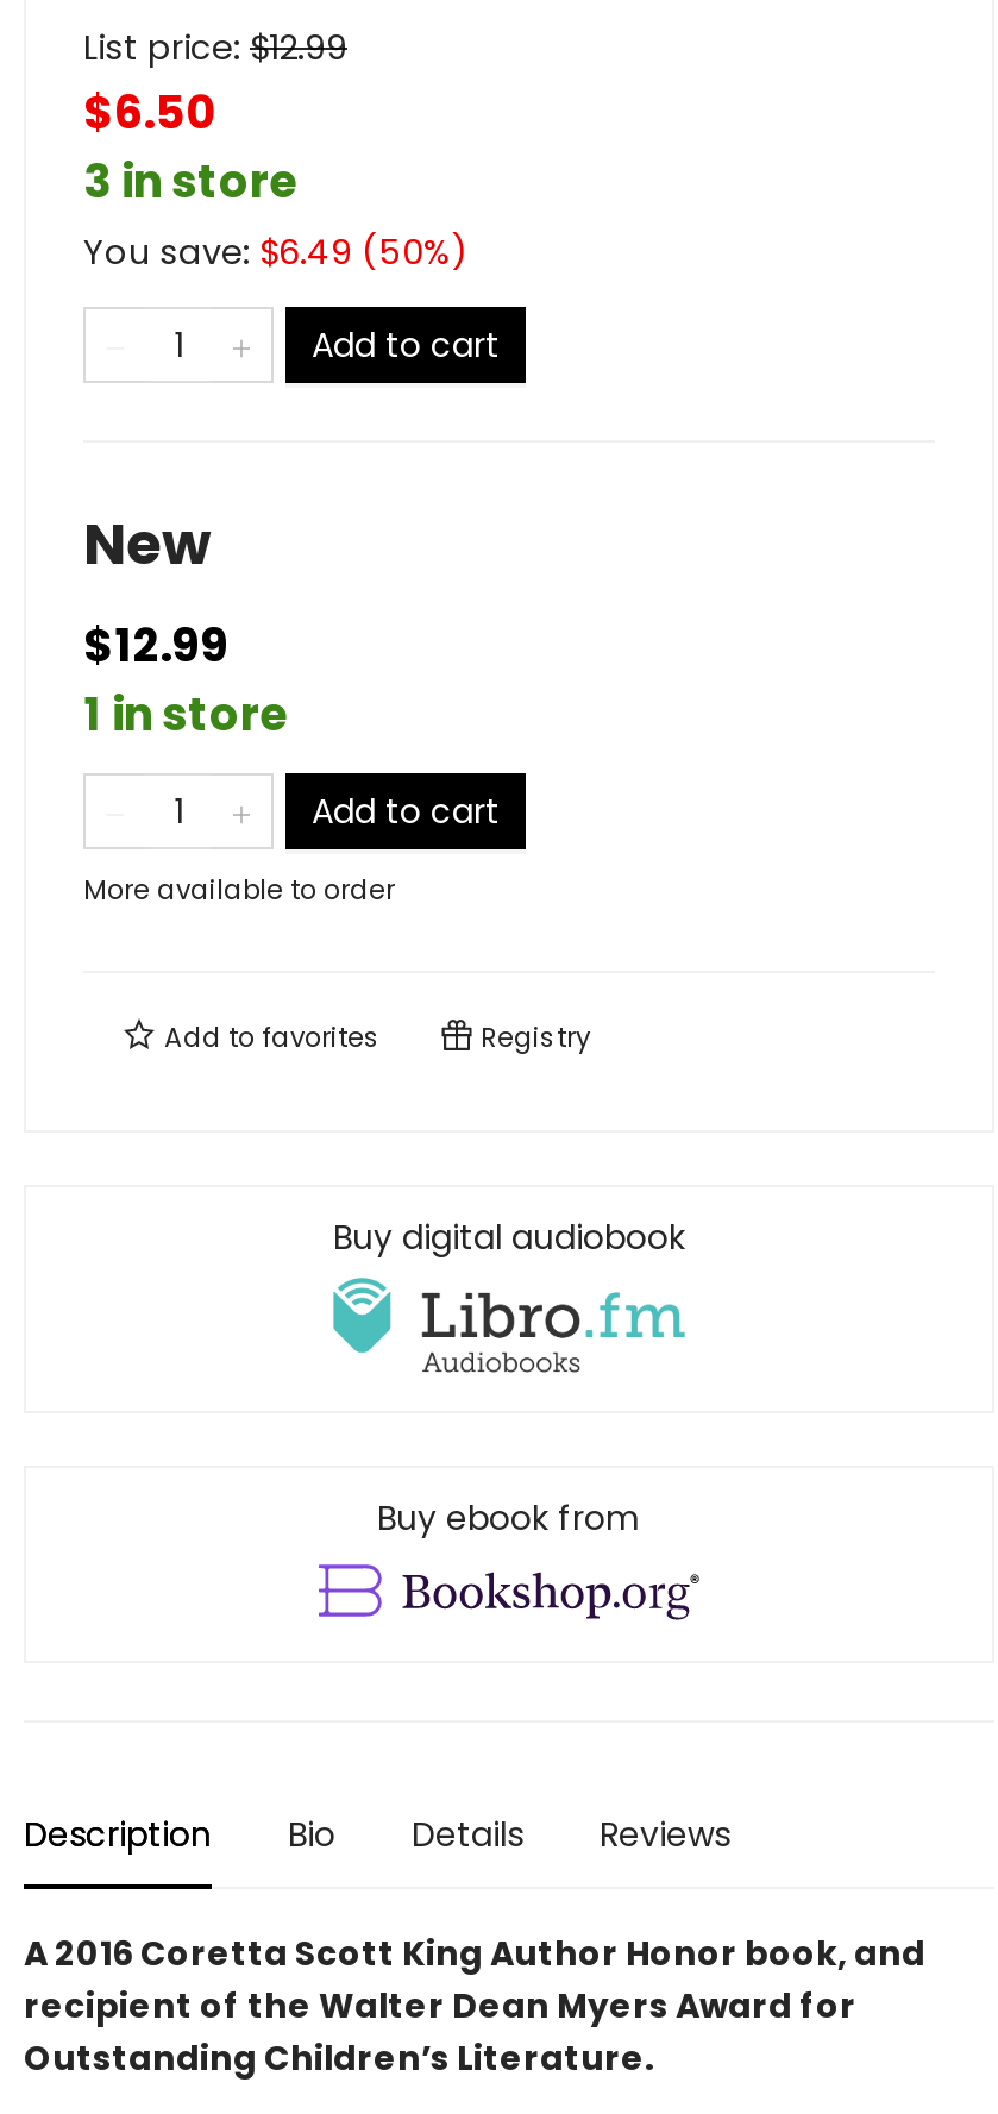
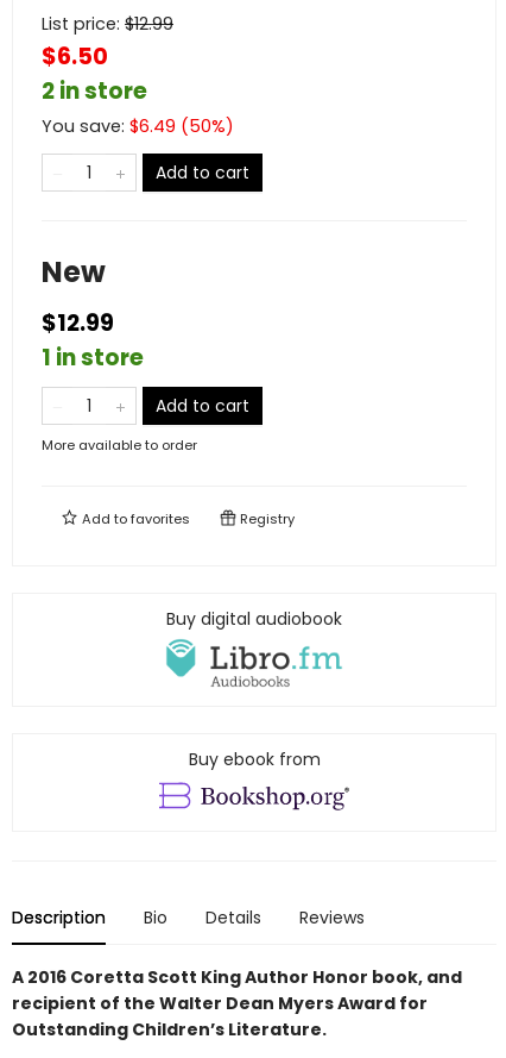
- 3 in store
+ 2 in store
